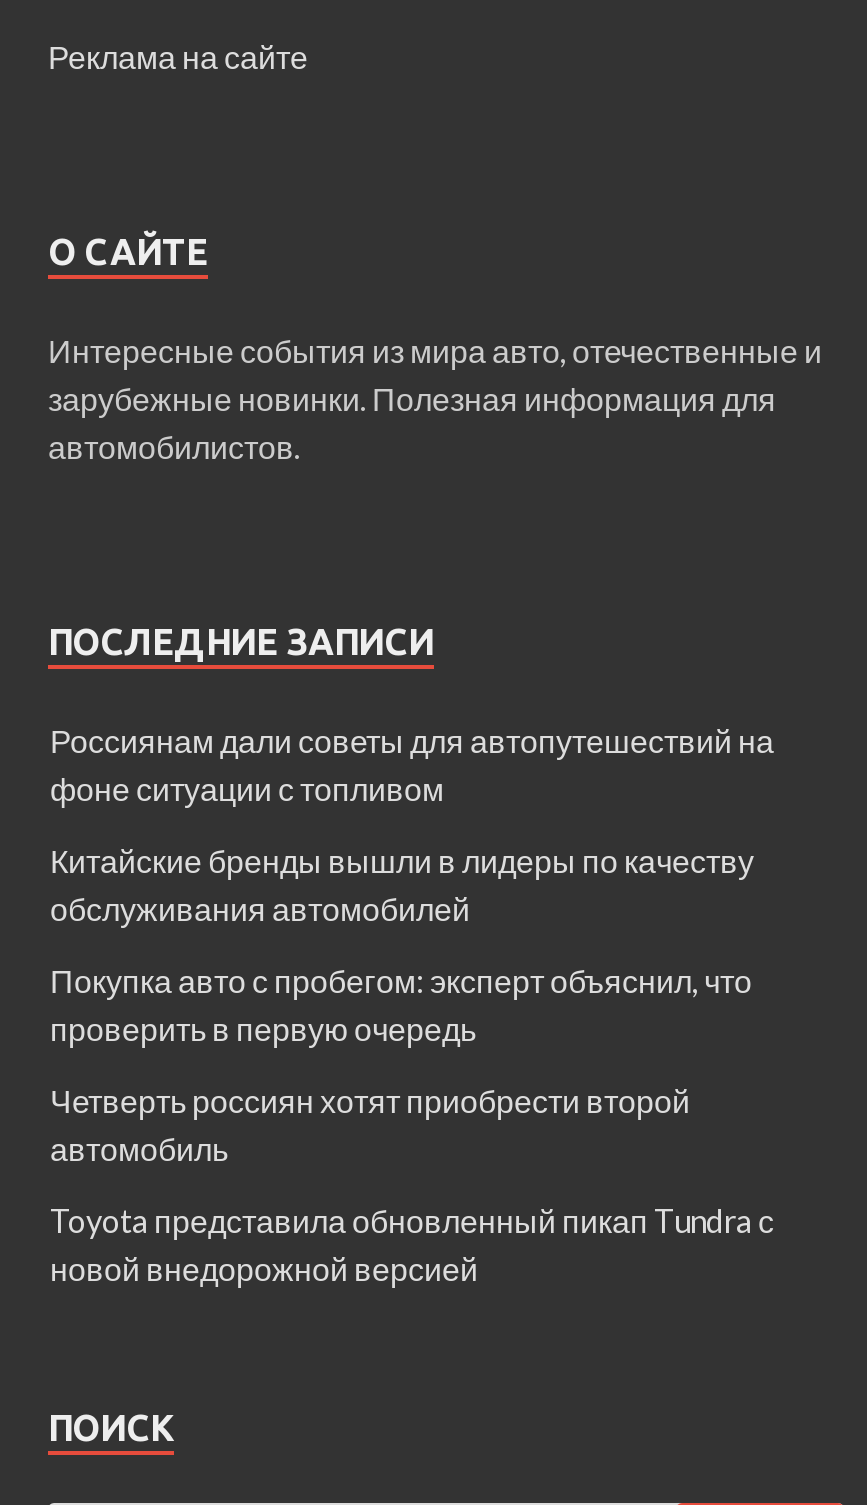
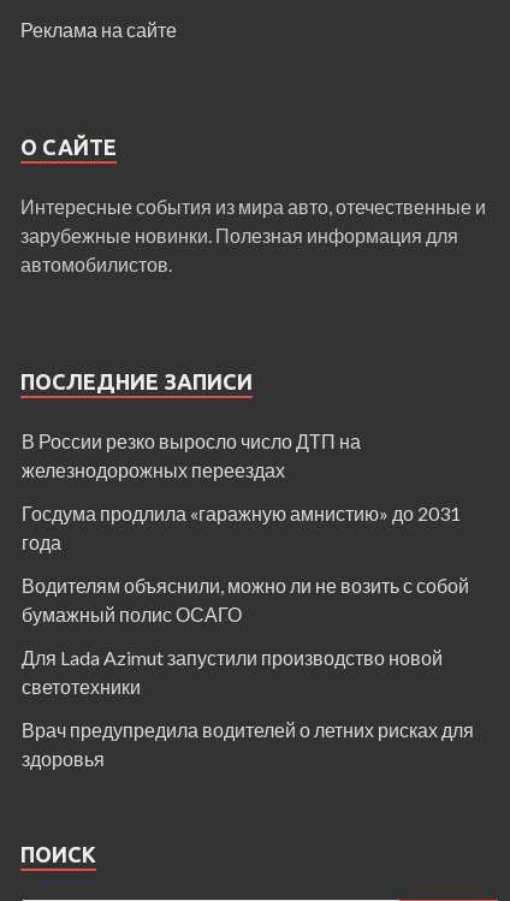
- Россиянам дали советы для автопутешествий на
- фоне ситуации с топливом
+ В России резко выросло число ДТП на
+ железнодорожных переездах

- Китайские бренды вышли в лидеры по качеству
- обслуживания автомобилей
+ Госдума продлила «гаражную амнистию» до 2031
+ года

- Покупка авто с пробегом: эксперт объяснил, что
- проверить в первую очередь
+ Водителям объяснили, можно ли не возить с собой
+ бумажный полис ОСАГО

- Четверть россиян хотят приобрести второй
- автомобиль
+ Для Lada Azimut запустили производство новой
+ светотехники

- Toyota представила обновленный пикап Tundra с
- новой внедорожной версией
+ Врач предупредила водителей о летних рисках для
+ здоровья
